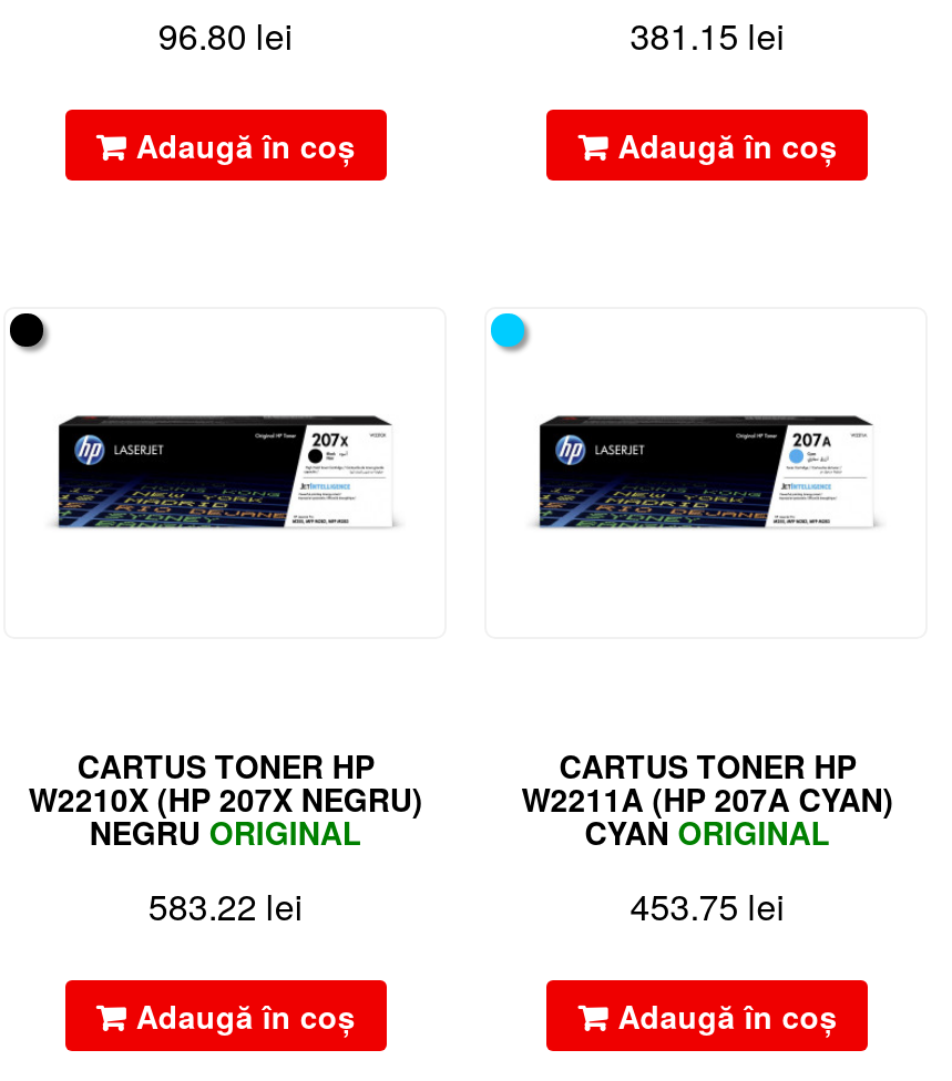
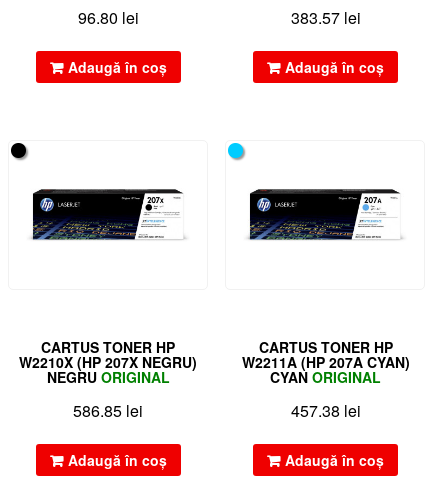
- 381.15 lei
+ 383.57 lei

- 583.22 lei
+ 586.85 lei

- 453.75 lei
+ 457.38 lei
